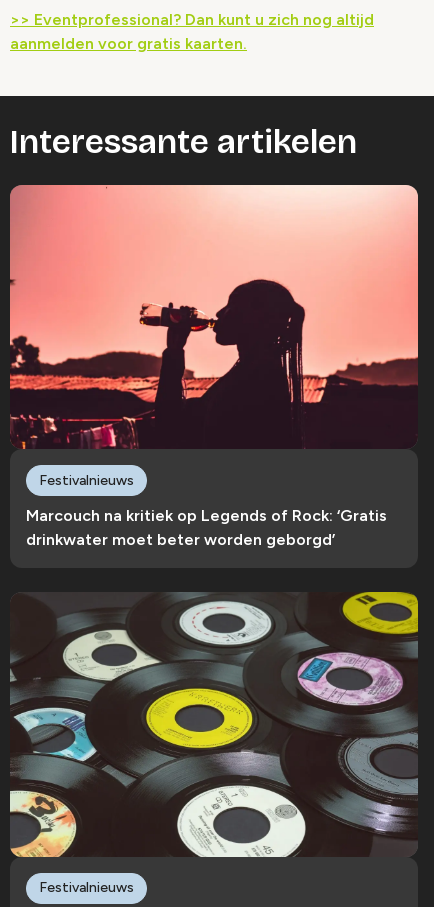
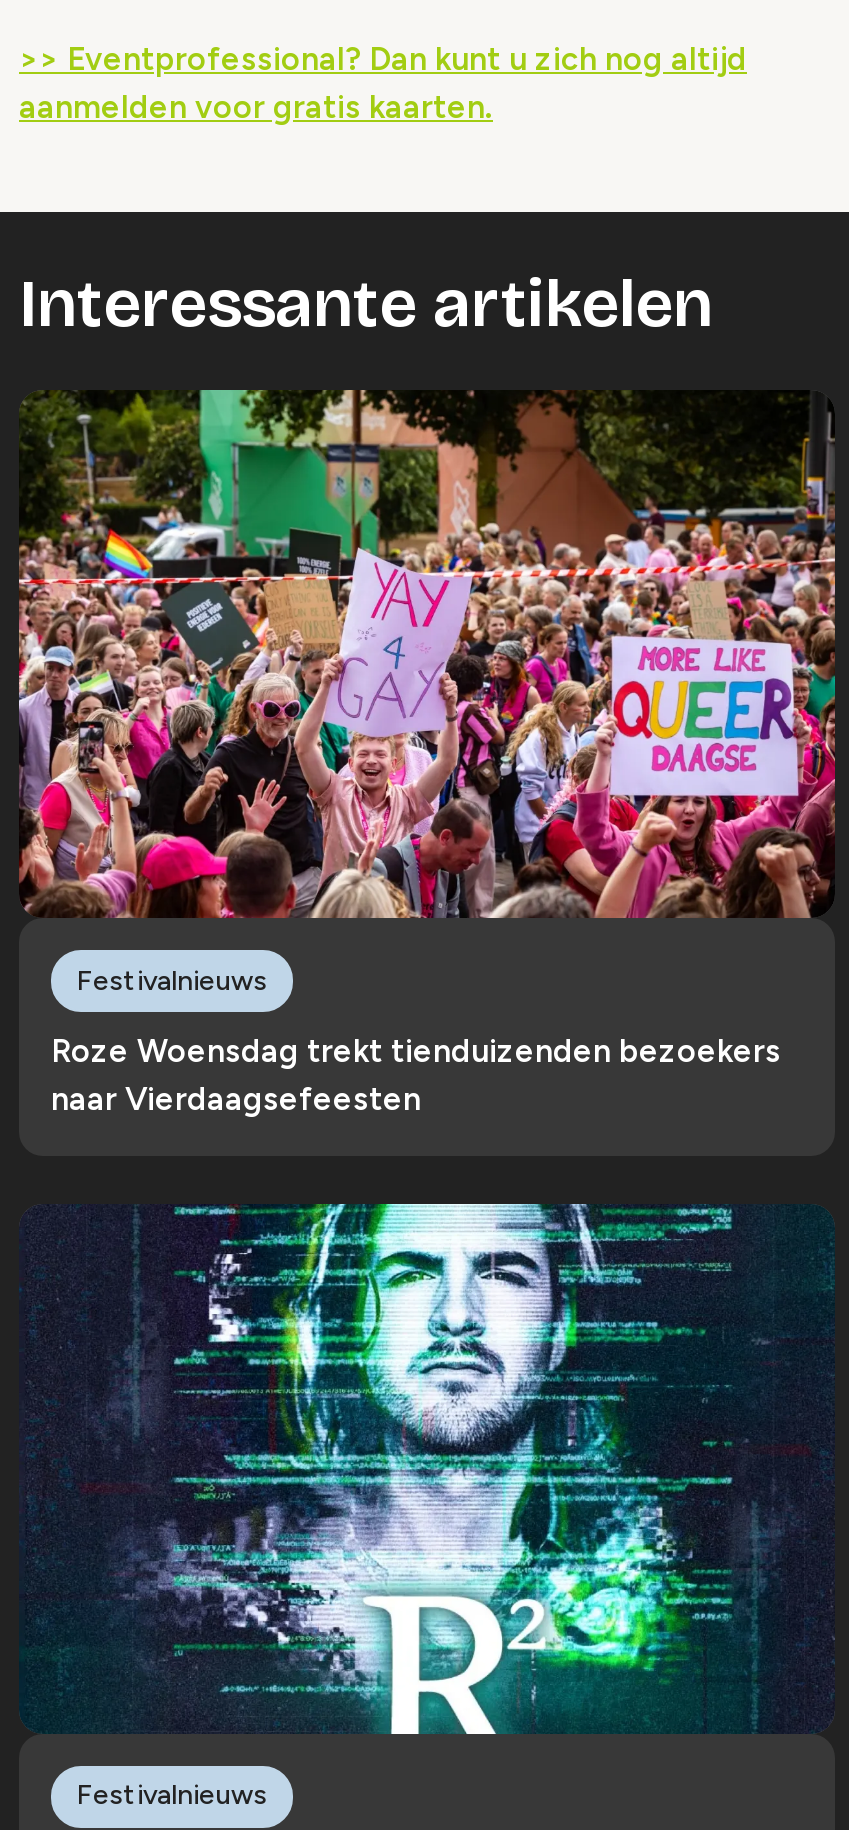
- [image]
+ [image]

- Marcouch na kritiek op Legends of Rock: ‘Gratis
- drinkwater moet beter worden geborgd’
+ Roze Woensdag trekt tienduizenden bezoekers
+ naar Vierdaagsefeesten

- [image]
+ [image]
